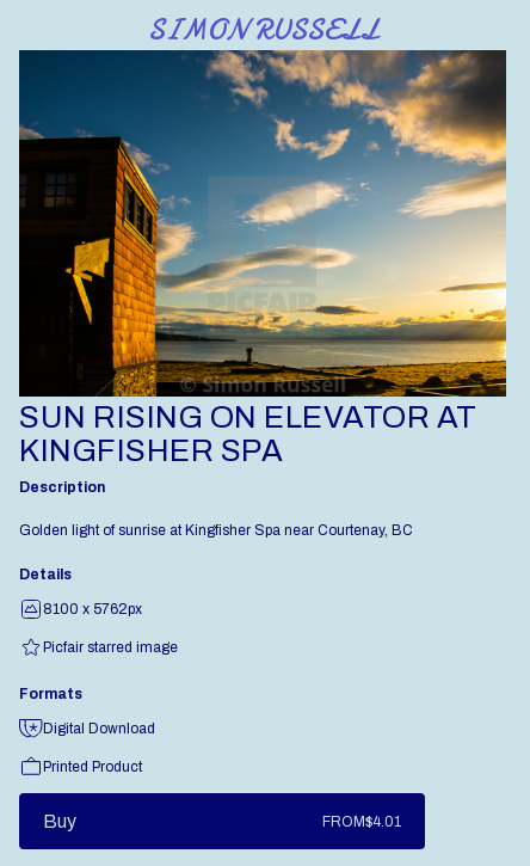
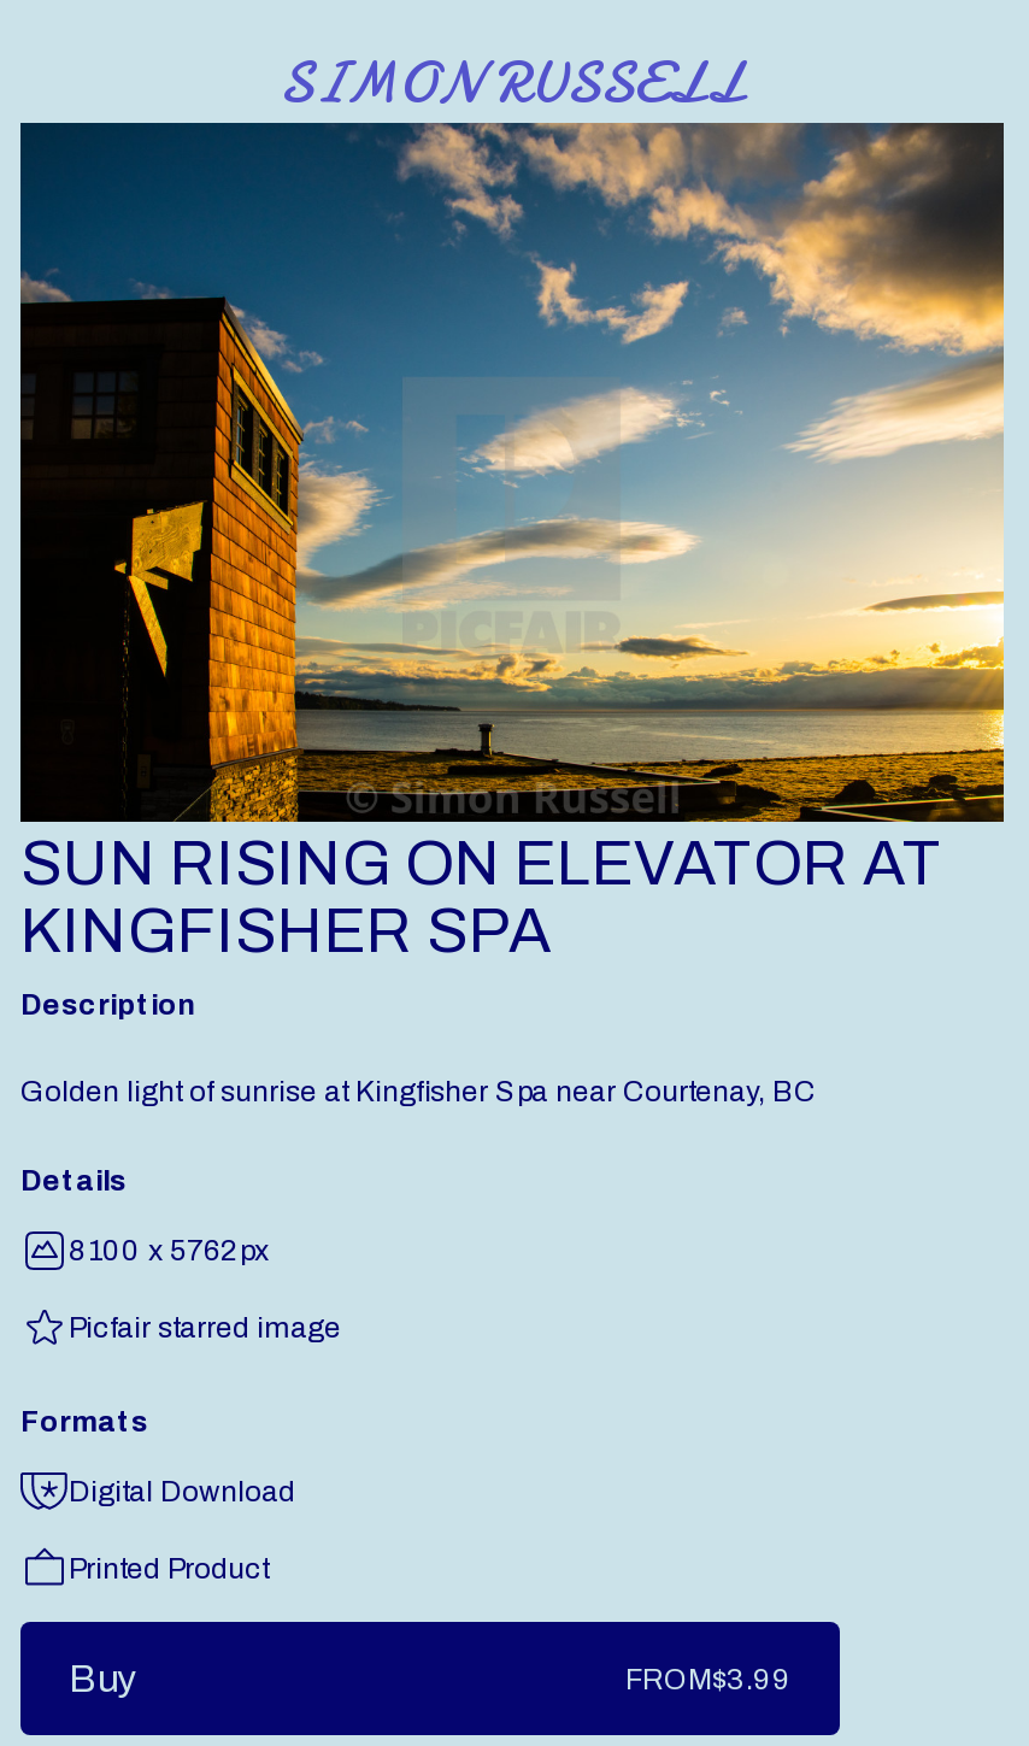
- FROM$4.01
+ FROM$3.99
